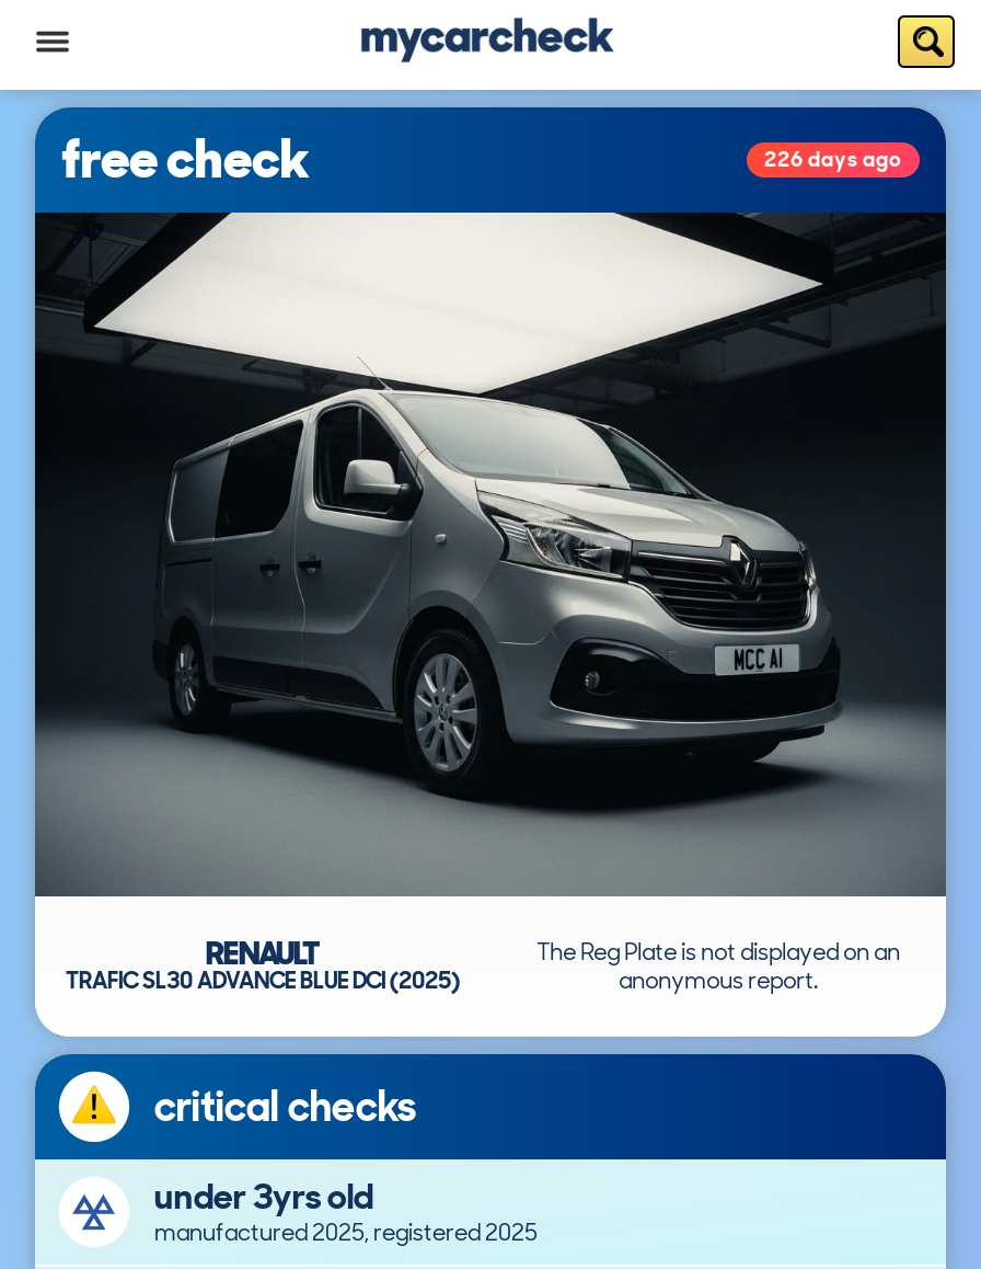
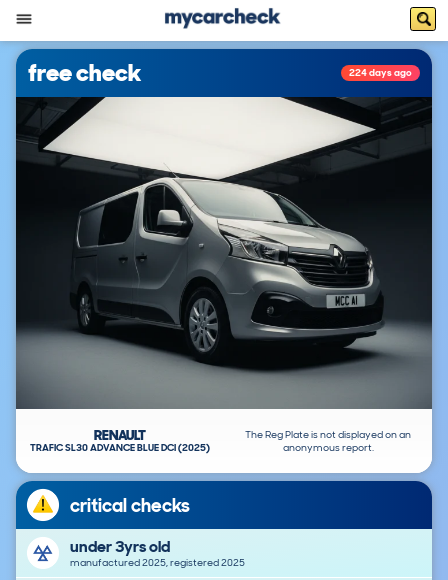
- 226 days ago
+ 224 days ago
